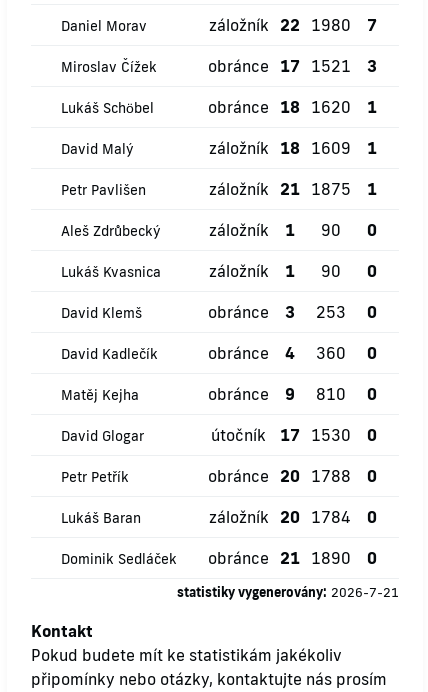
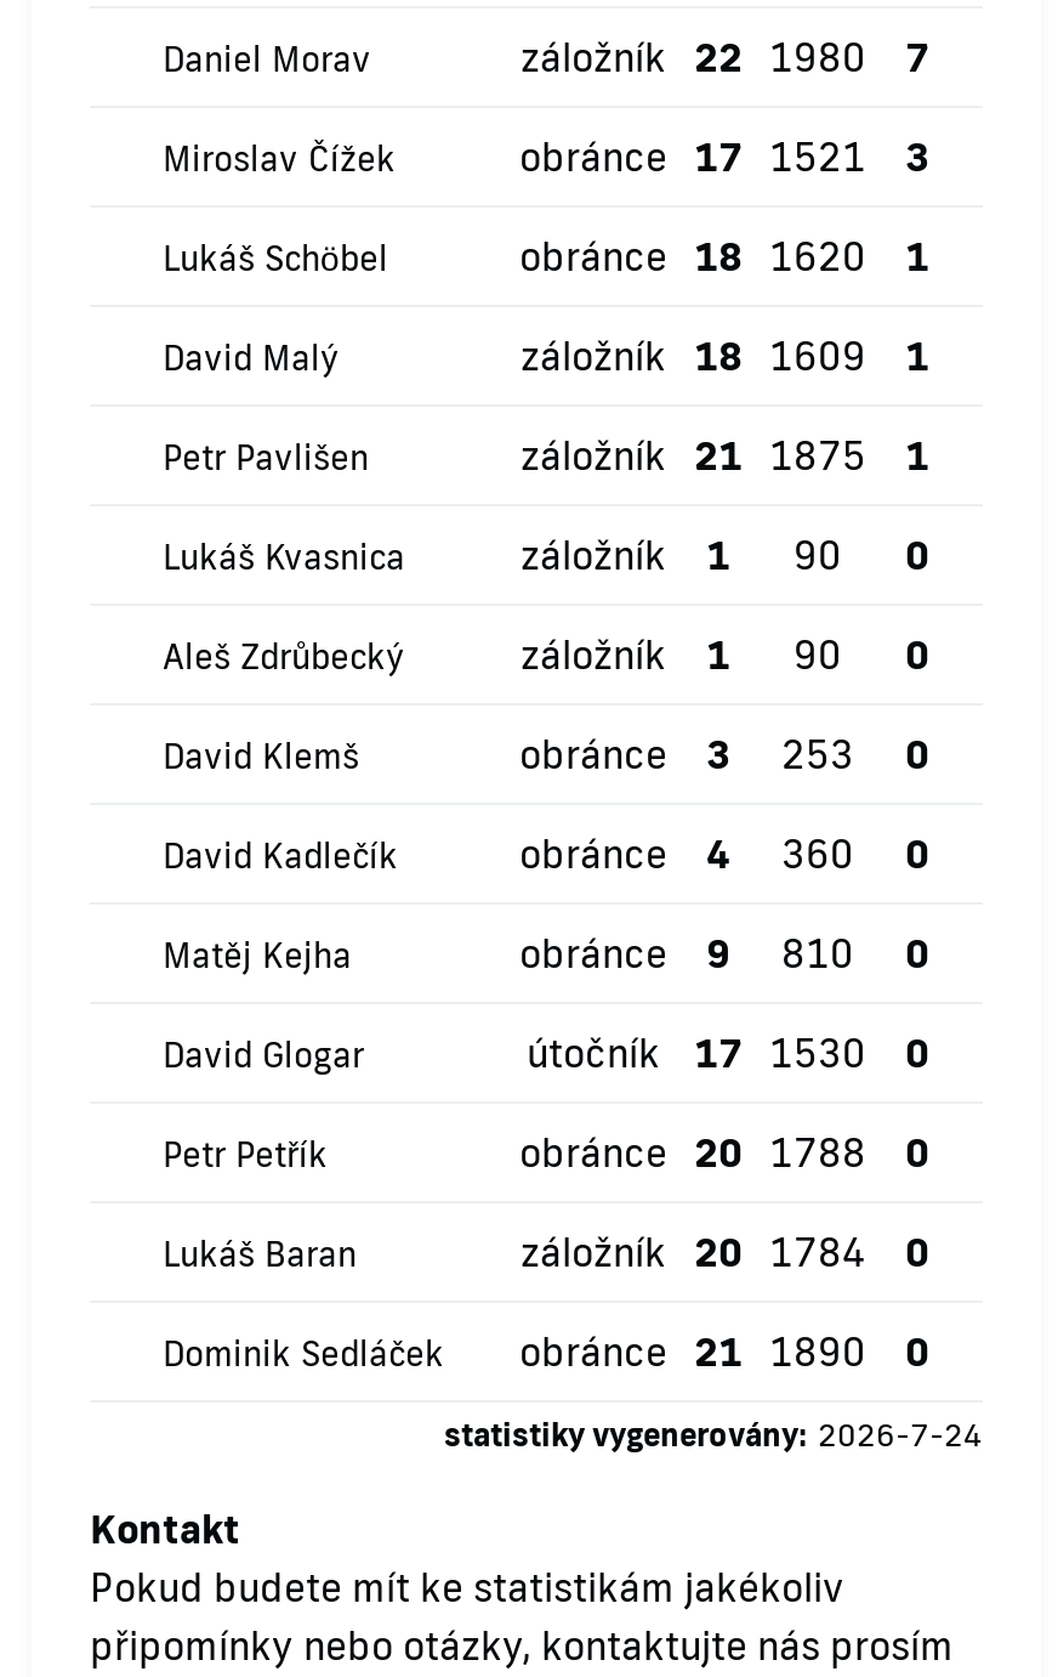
moved down: Aleš Zdrůbecký

moved up: Lukáš Kvasnica

- statistiky vygenerovány: 2026-7-21
+ statistiky vygenerovány: 2026-7-24
